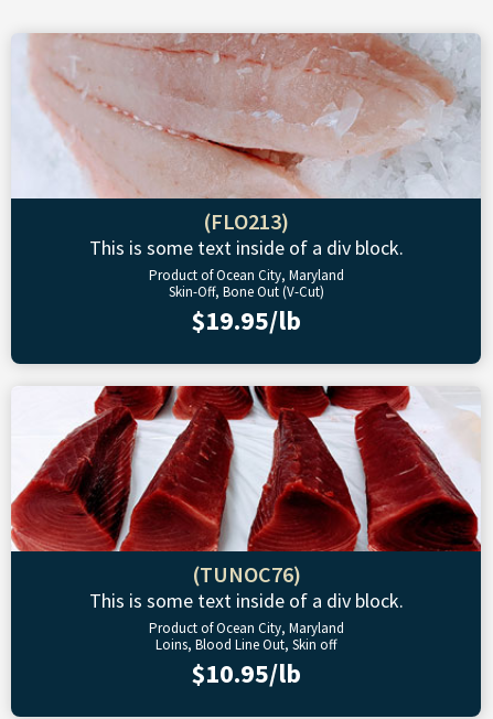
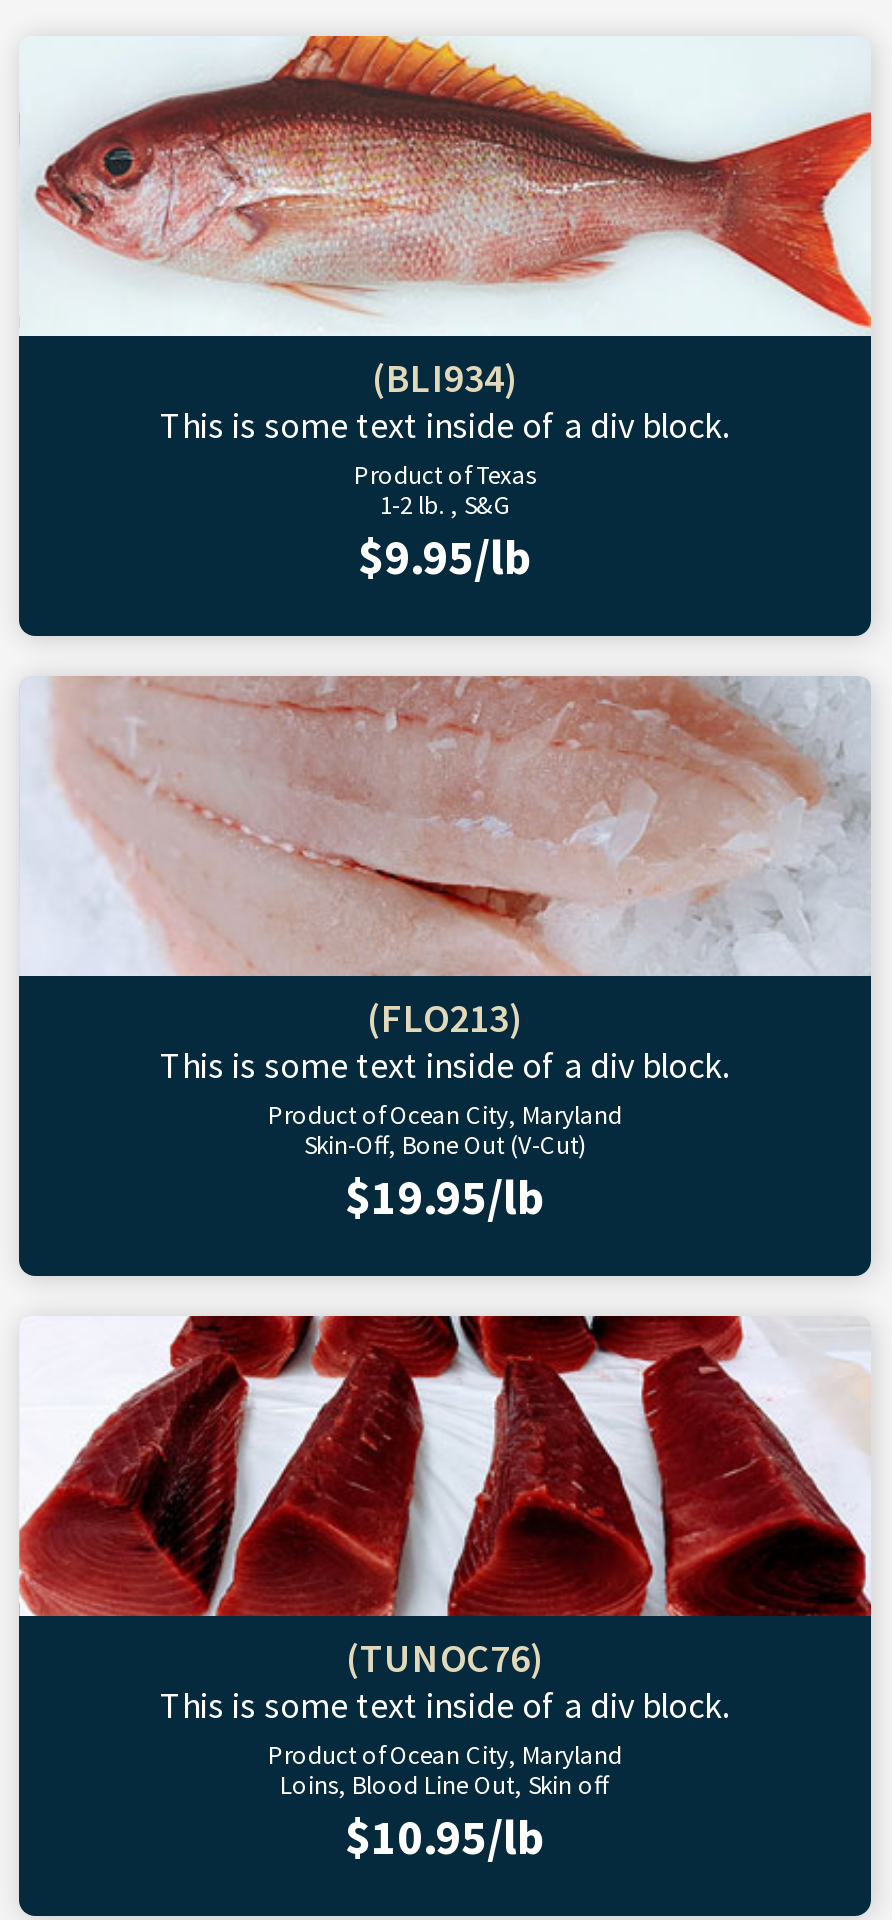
+ [image]
+ (BLI934)
+ This is some text inside of a div block.
+ Product of Texas
+ 1-2 lb. , S&G
+ $9.95/lb
